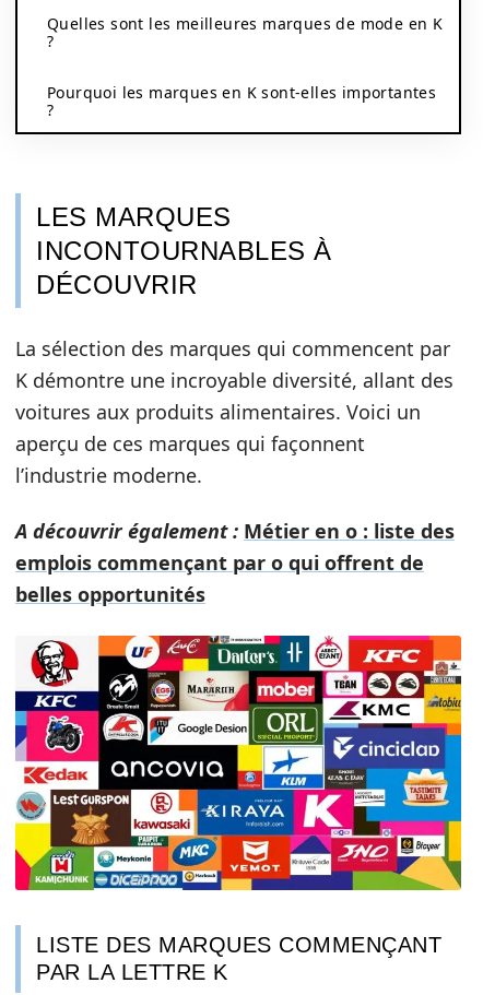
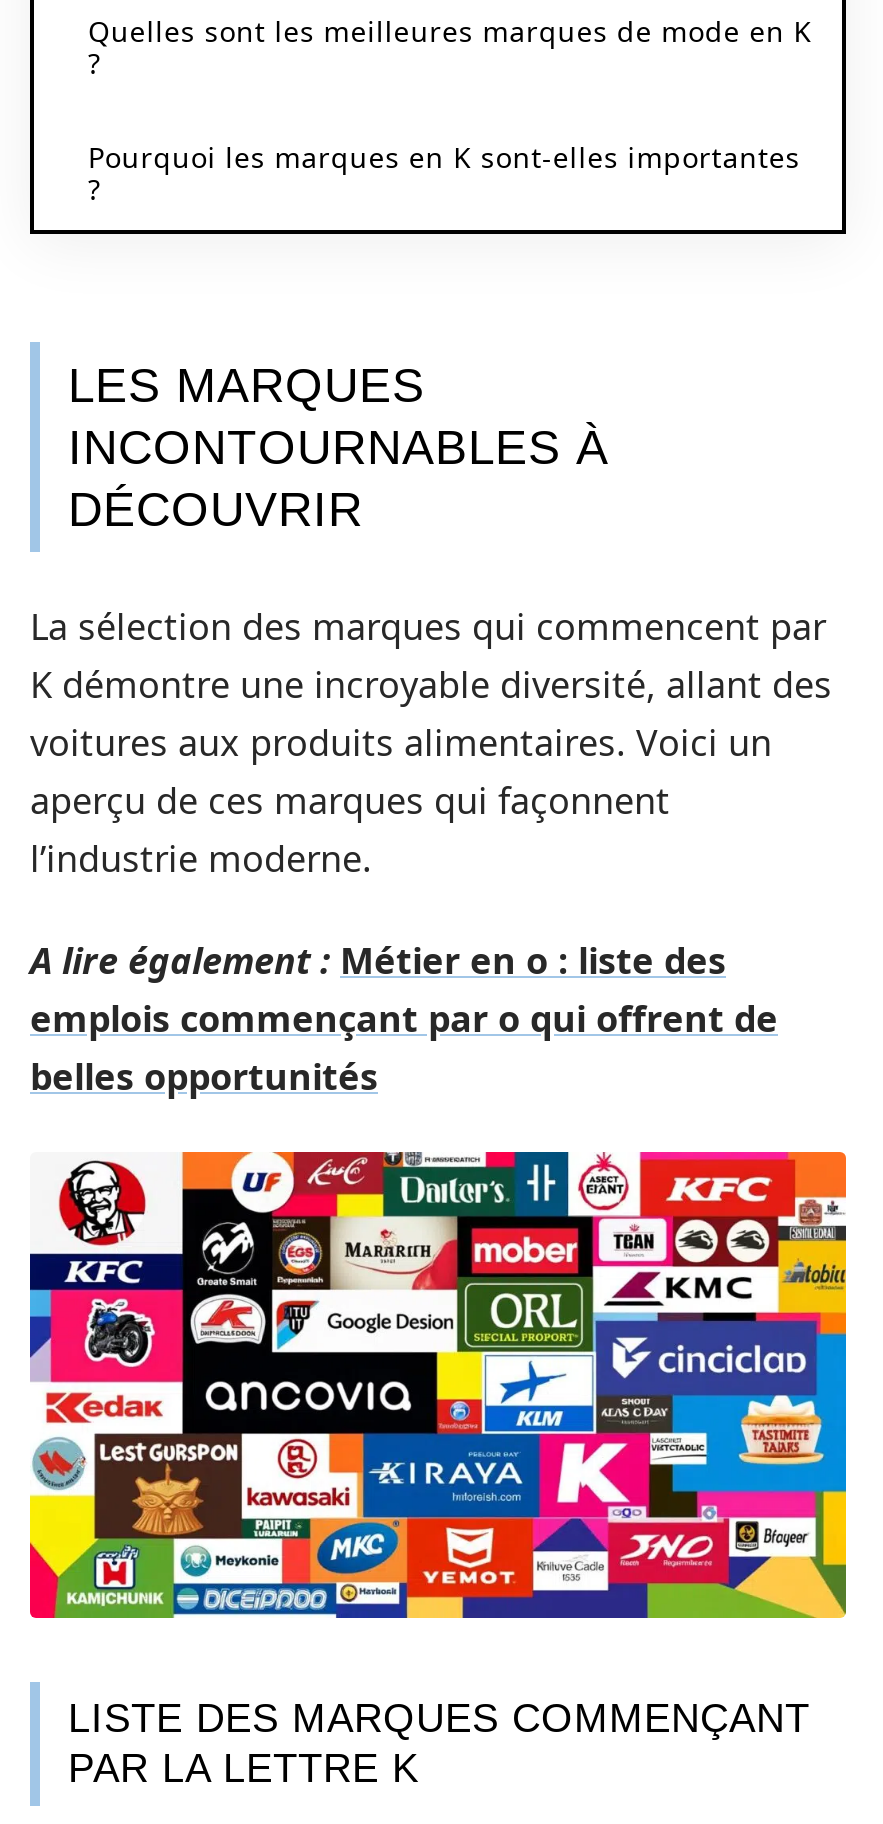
- A découvrir également : Métier en o : liste des
+ A lire également : Métier en o : liste des
